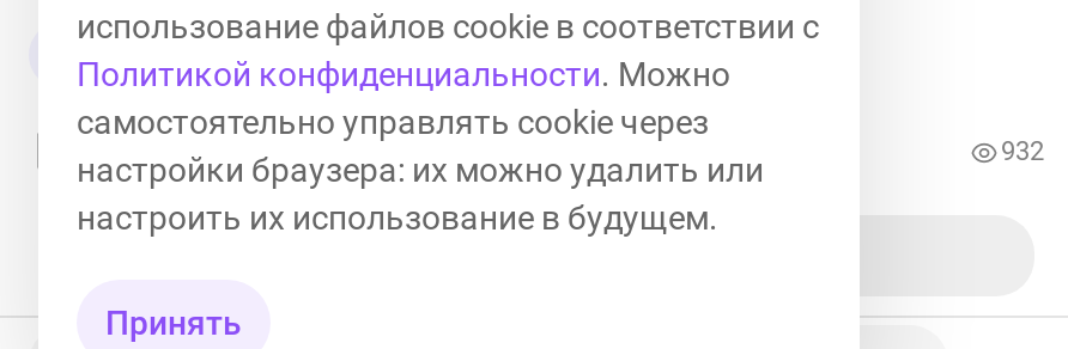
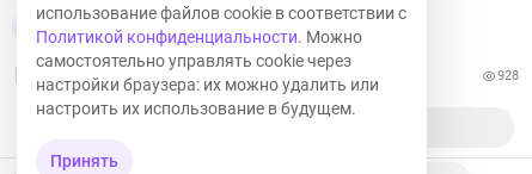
- 932
+ 928
